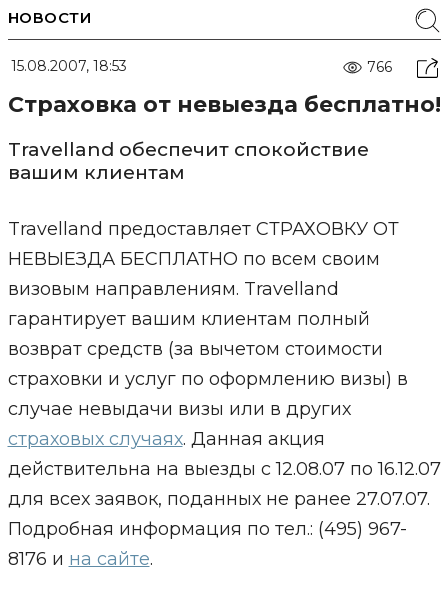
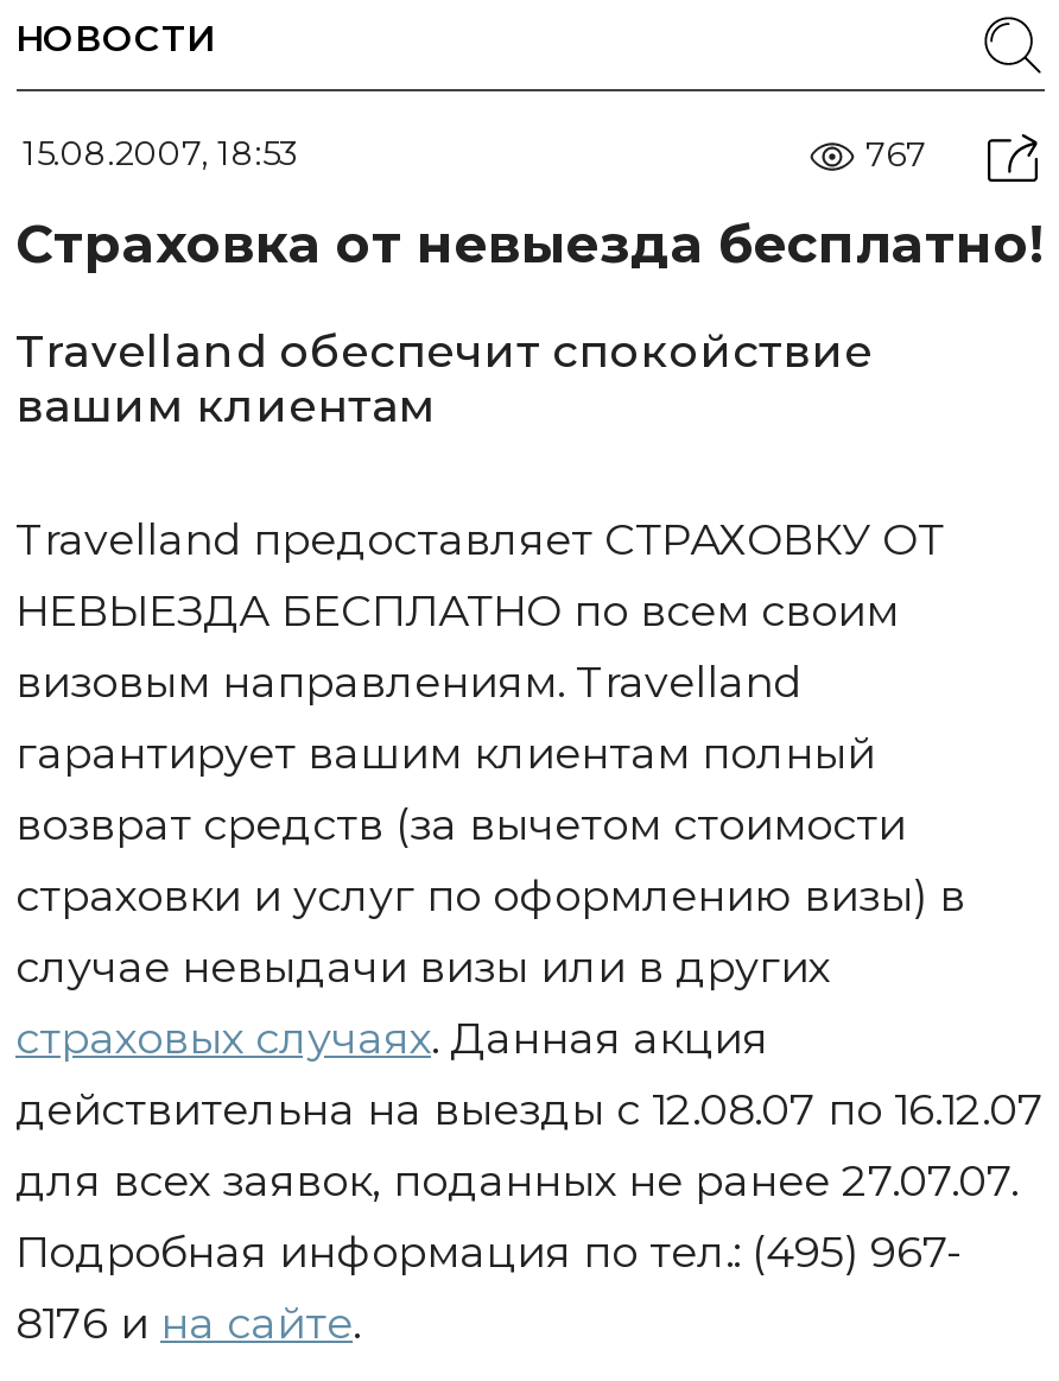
- 766
+ 767
